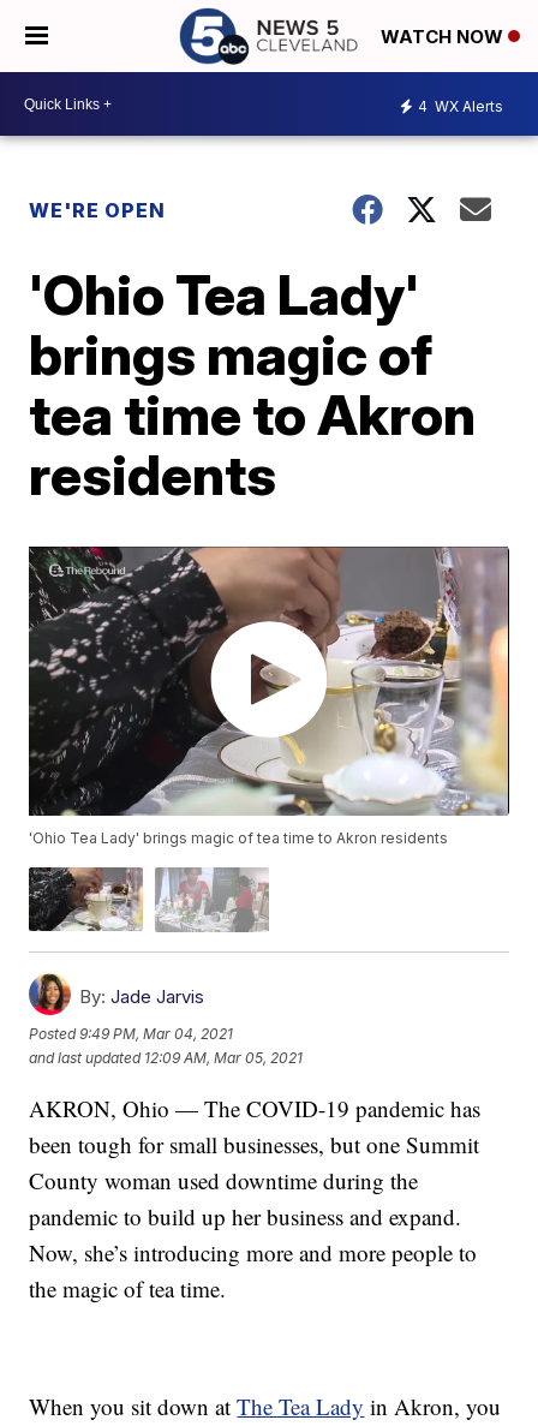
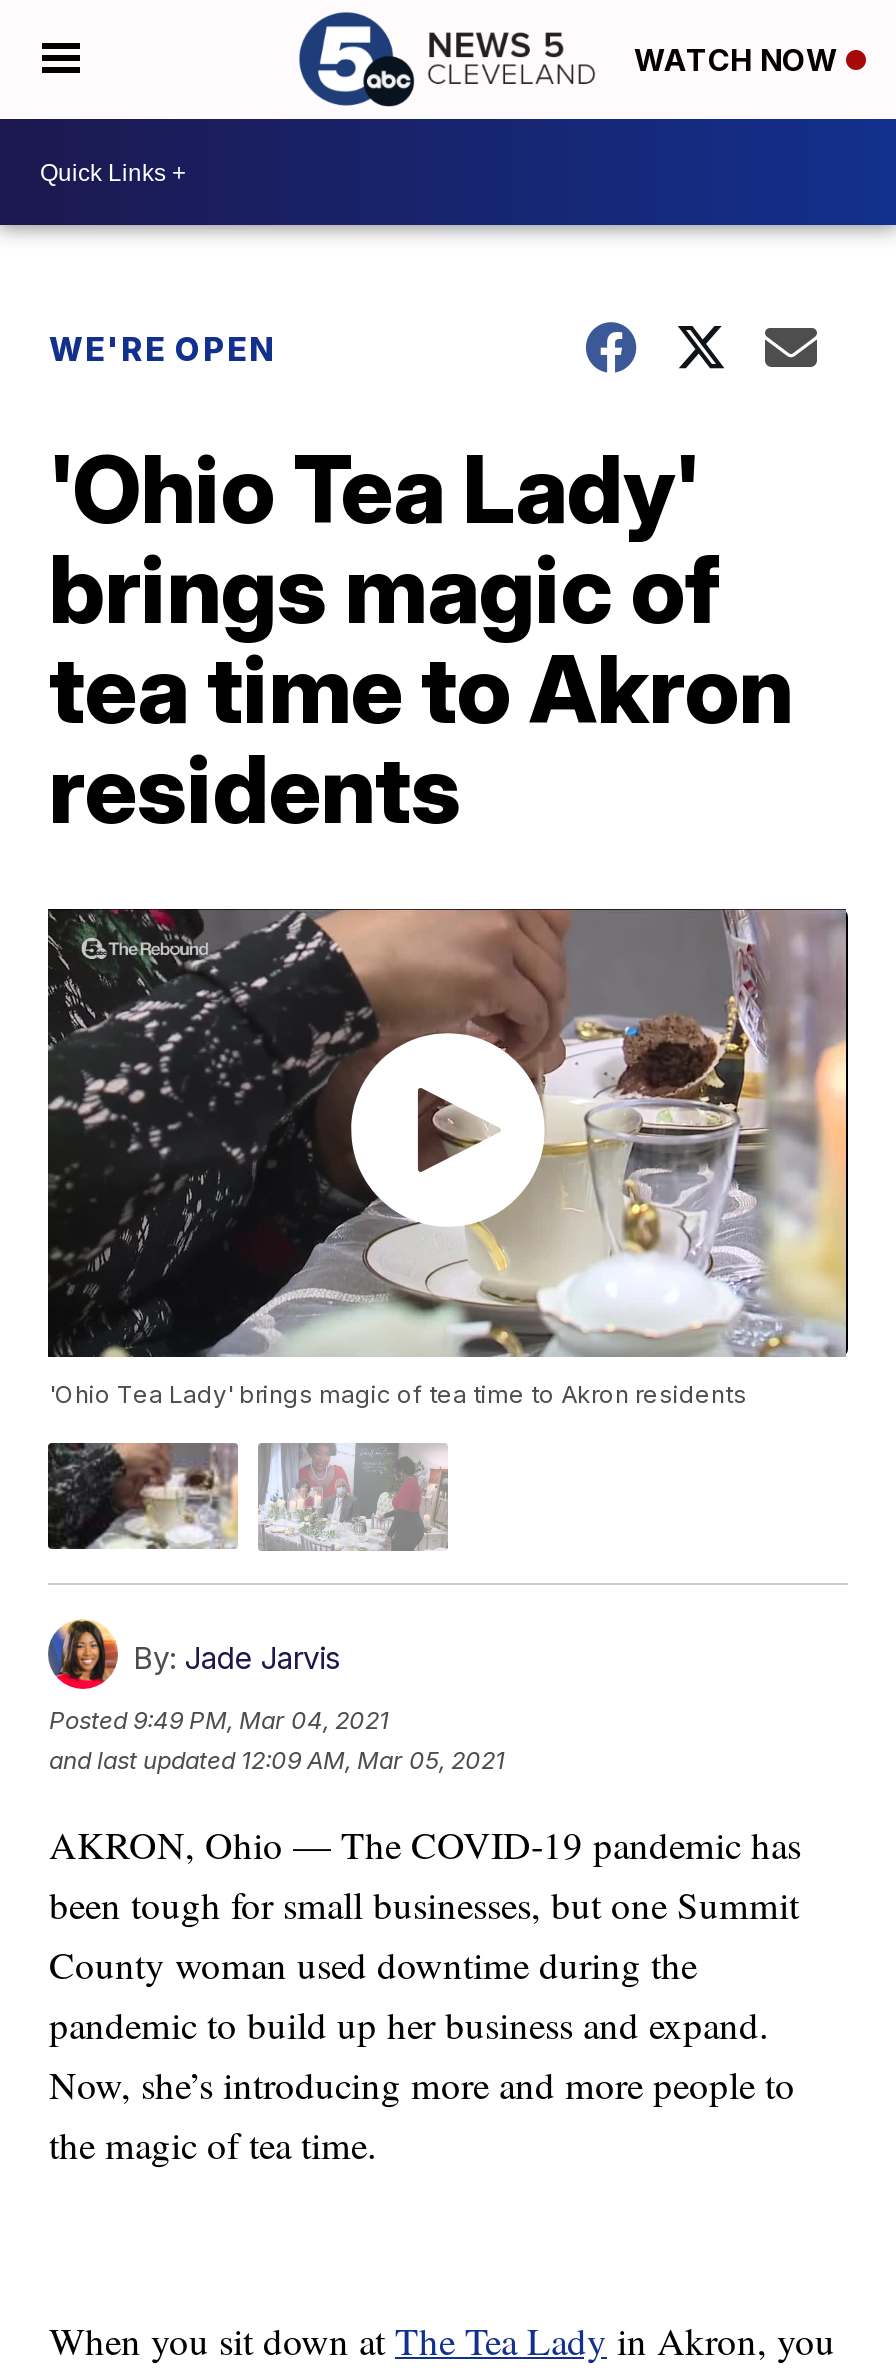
- 4 WX Alerts
